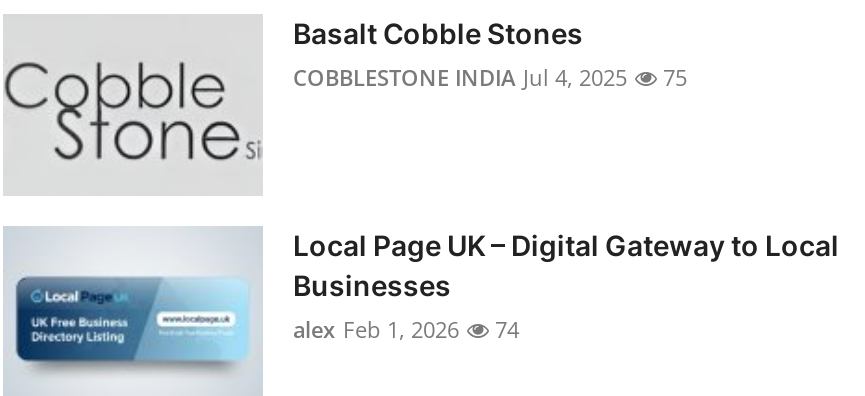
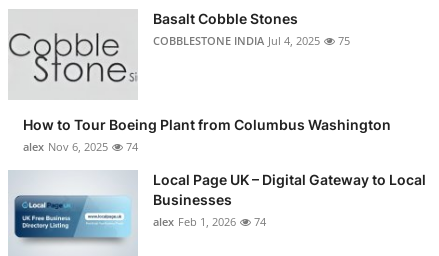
+ How to Tour Boeing Plant from Columbus Washington
+ alex Nov 6, 2025
+ 74
